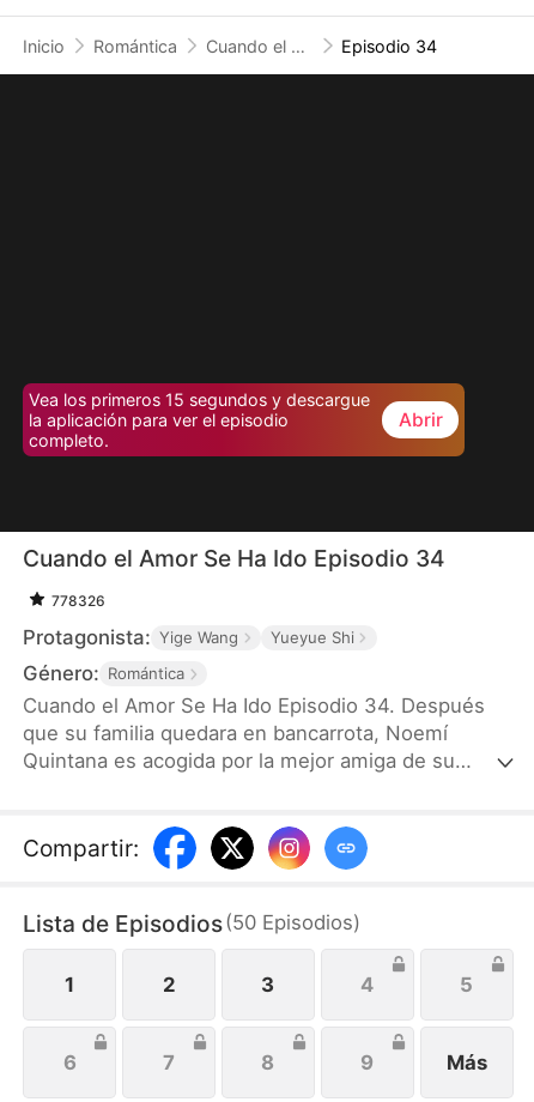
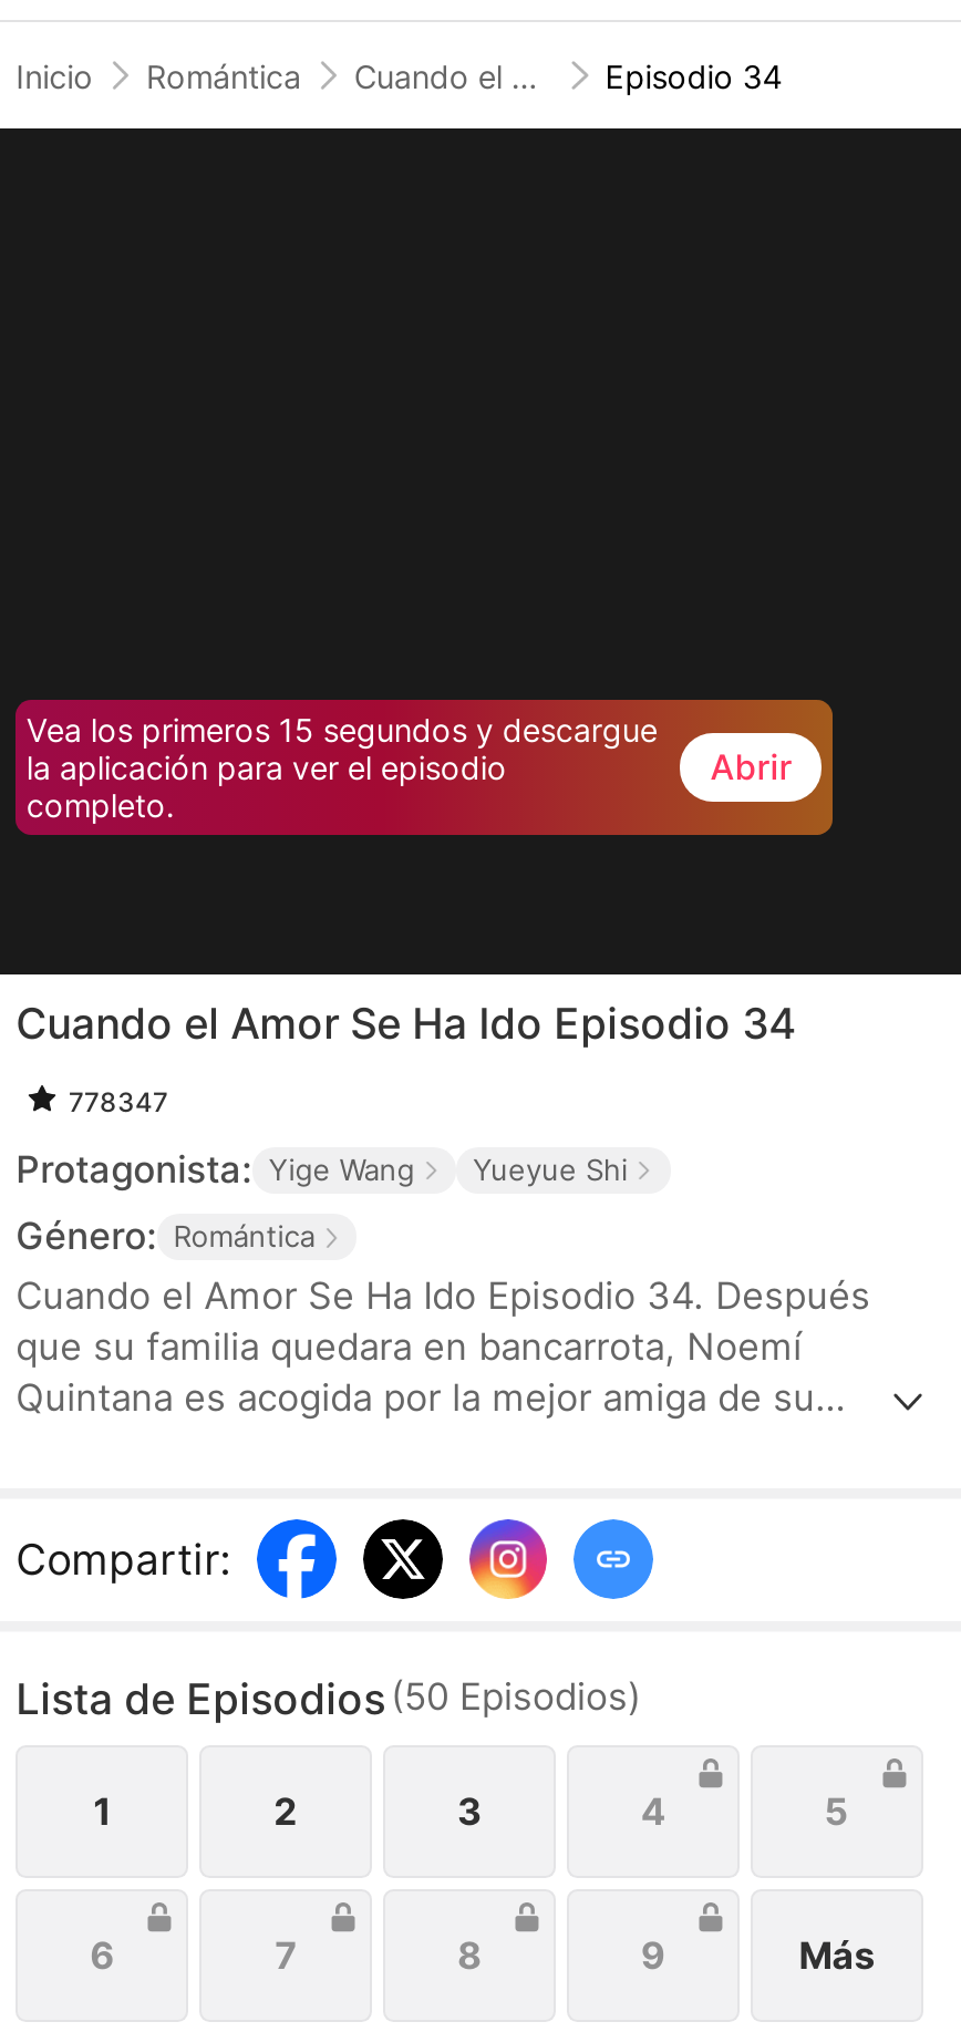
- 778326
+ 778347
